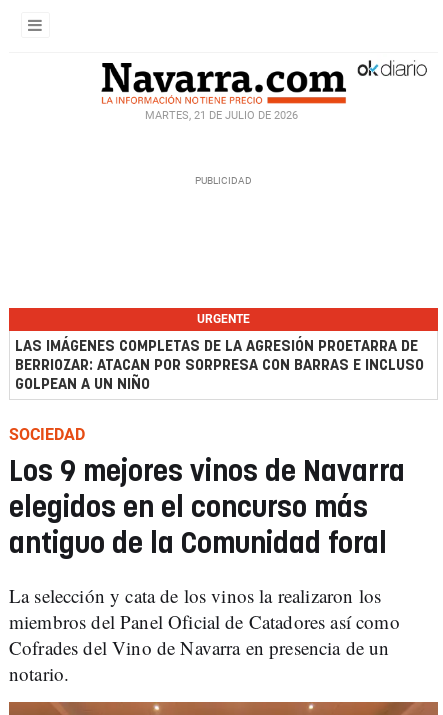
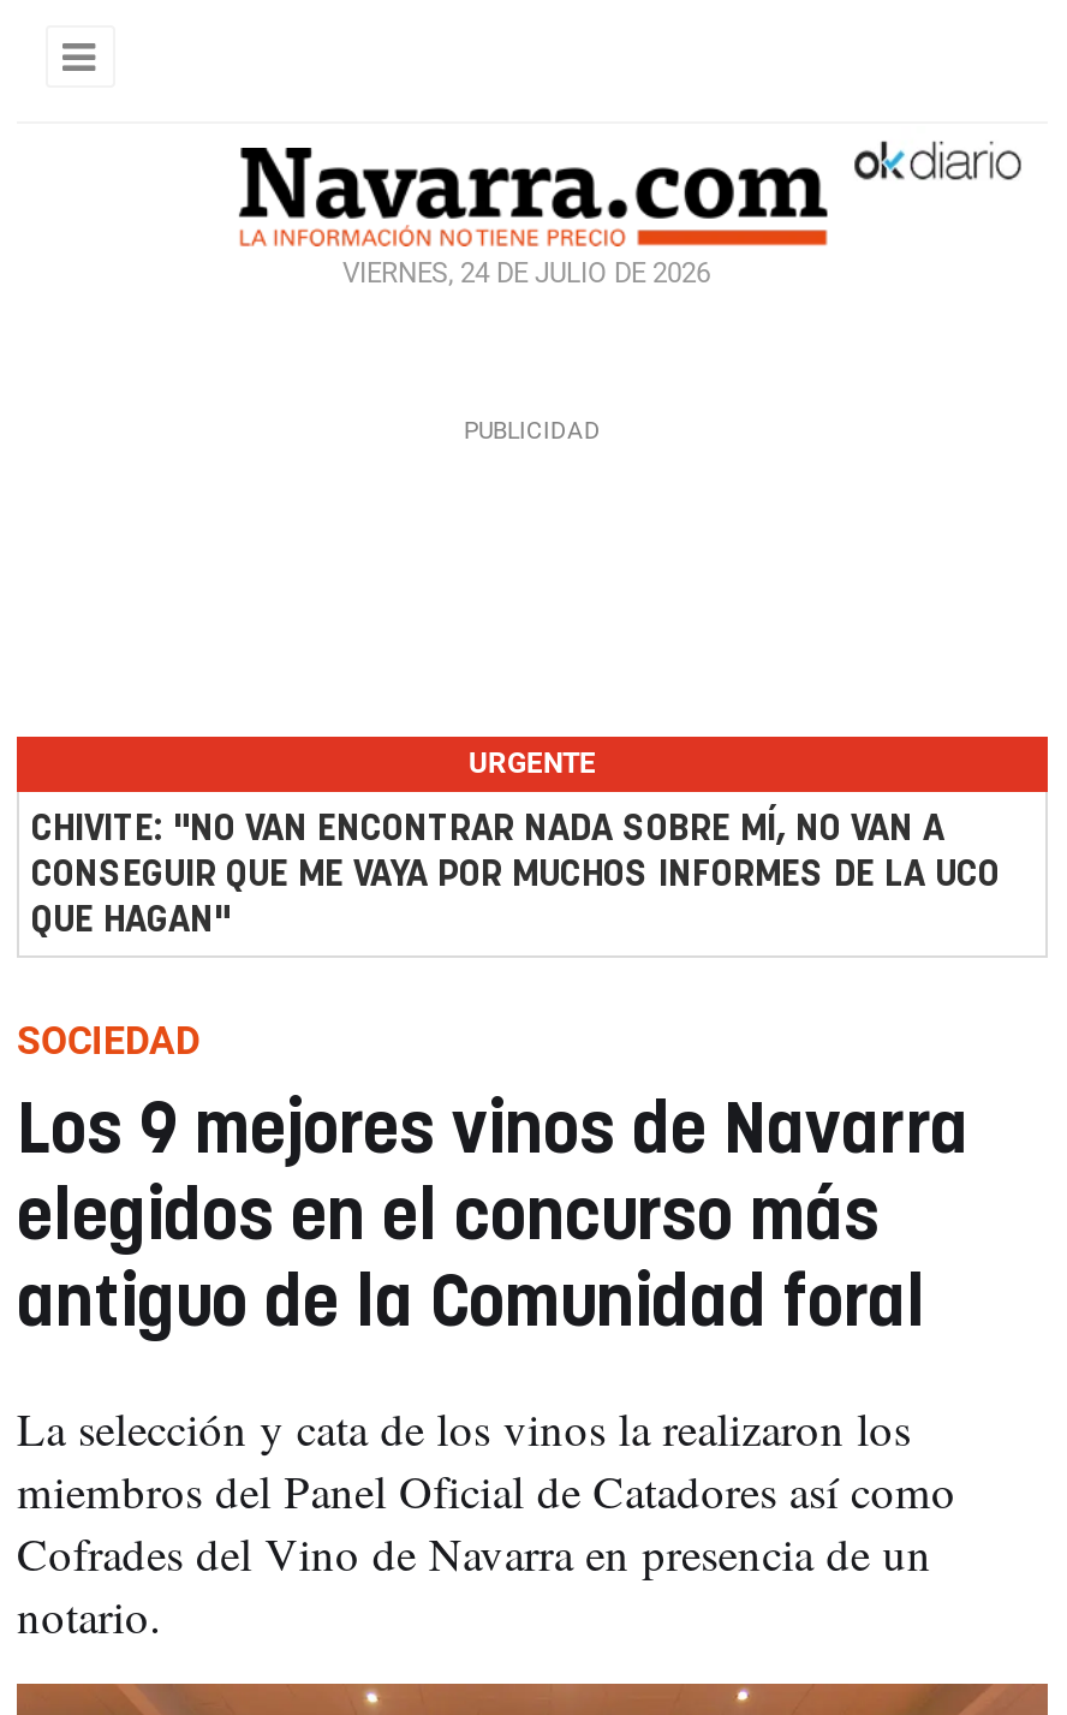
- MARTES, 21 DE JULIO DE 2026
+ VIERNES, 24 DE JULIO DE 2026

- LAS IMÁGENES COMPLETAS DE LA AGRESIÓN PROETARRA DE
- BERRIOZAR: ATACAN POR SORPRESA CON BARRAS E INCLUSO
- GOLPEAN A UN NIÑO
+ CHIVITE: "NO VAN ENCONTRAR NADA SOBRE MÍ, NO VAN A
+ CONSEGUIR QUE ME VAYA POR MUCHOS INFORMES DE LA UCO
+ QUE HAGAN"
